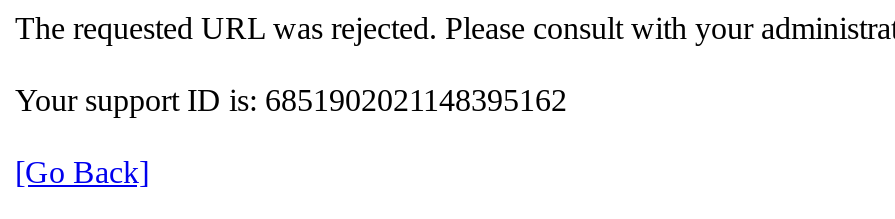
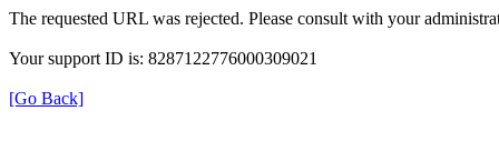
- Your support ID is: 6851902021148395162
+ Your support ID is: 8287122776000309021
